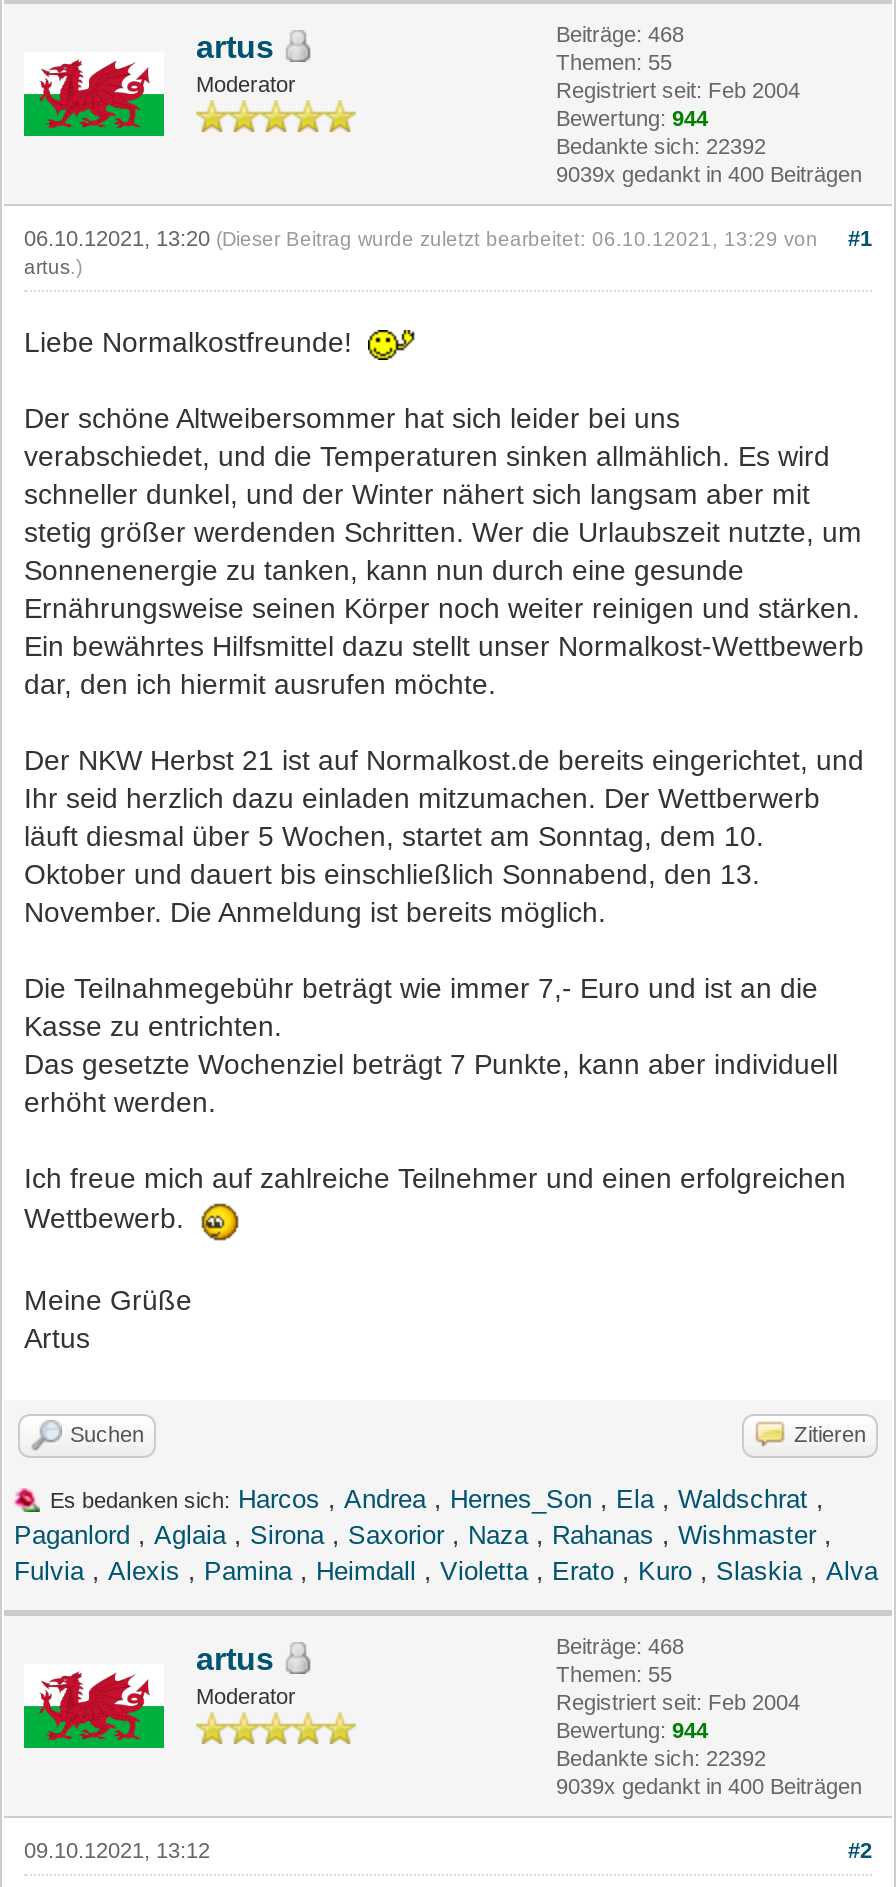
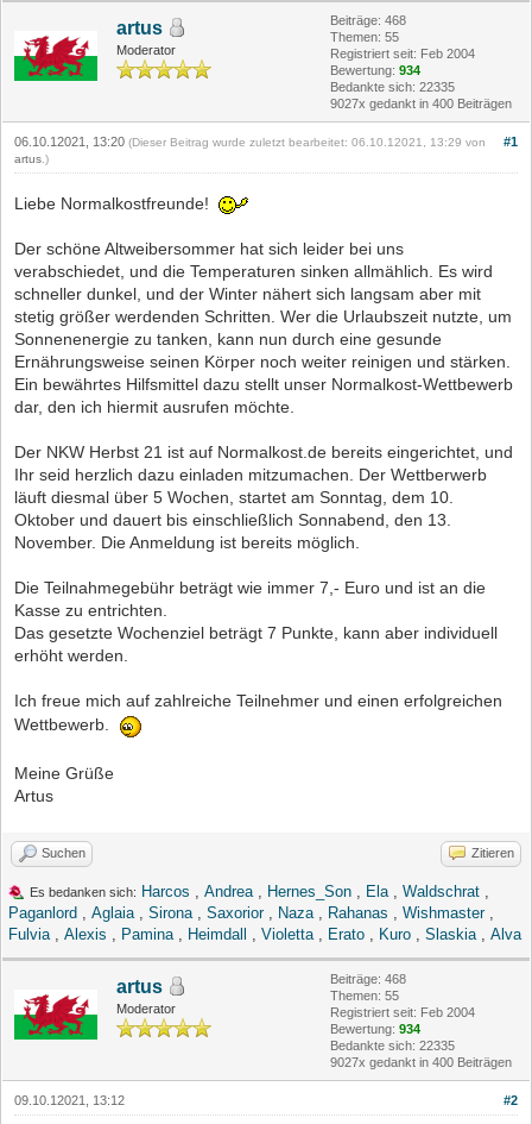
- Bewertung: 944
+ Bewertung: 934

- Bedankte sich: 22392
+ Bedankte sich: 22335

- 9039x gedankt in 400 Beiträgen
+ 9027x gedankt in 400 Beiträgen

- Bewertung: 944
+ Bewertung: 934

- Bedankte sich: 22392
+ Bedankte sich: 22335

- 9039x gedankt in 400 Beiträgen
+ 9027x gedankt in 400 Beiträgen
